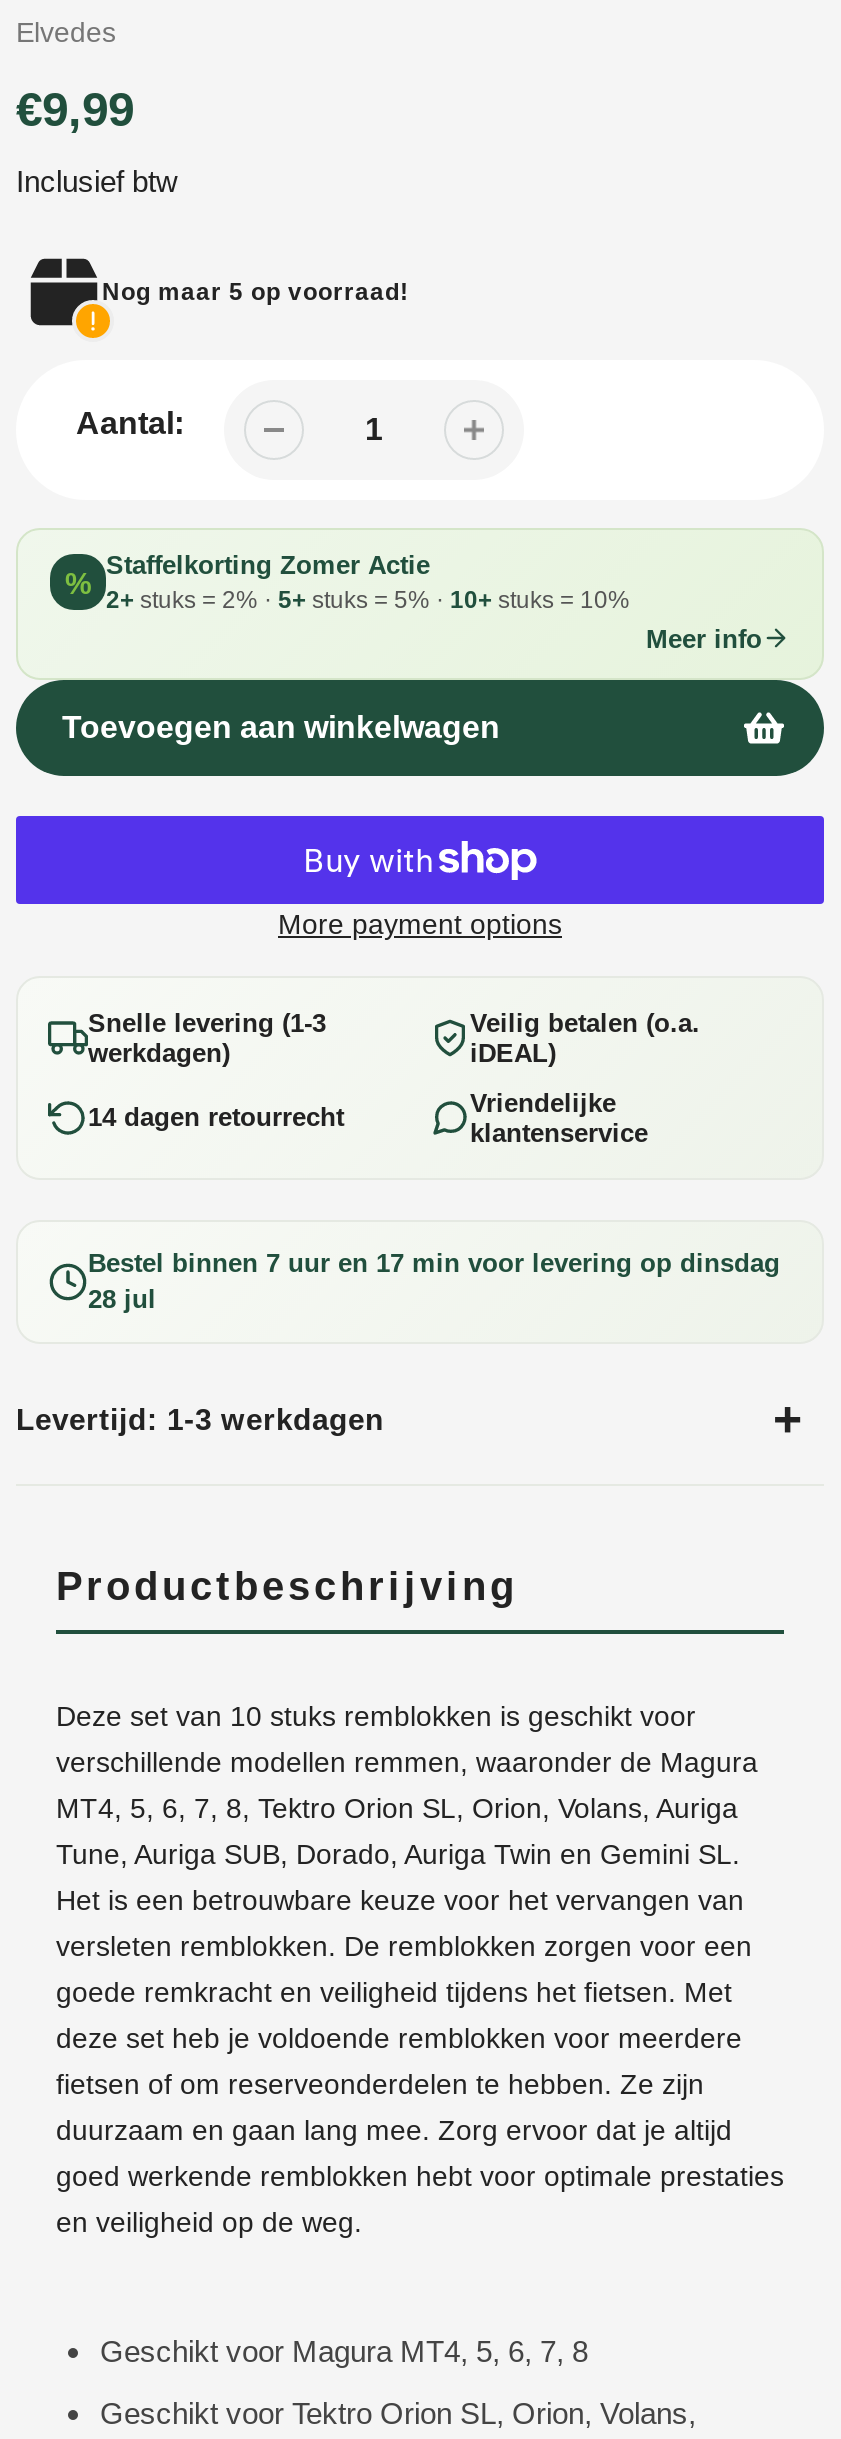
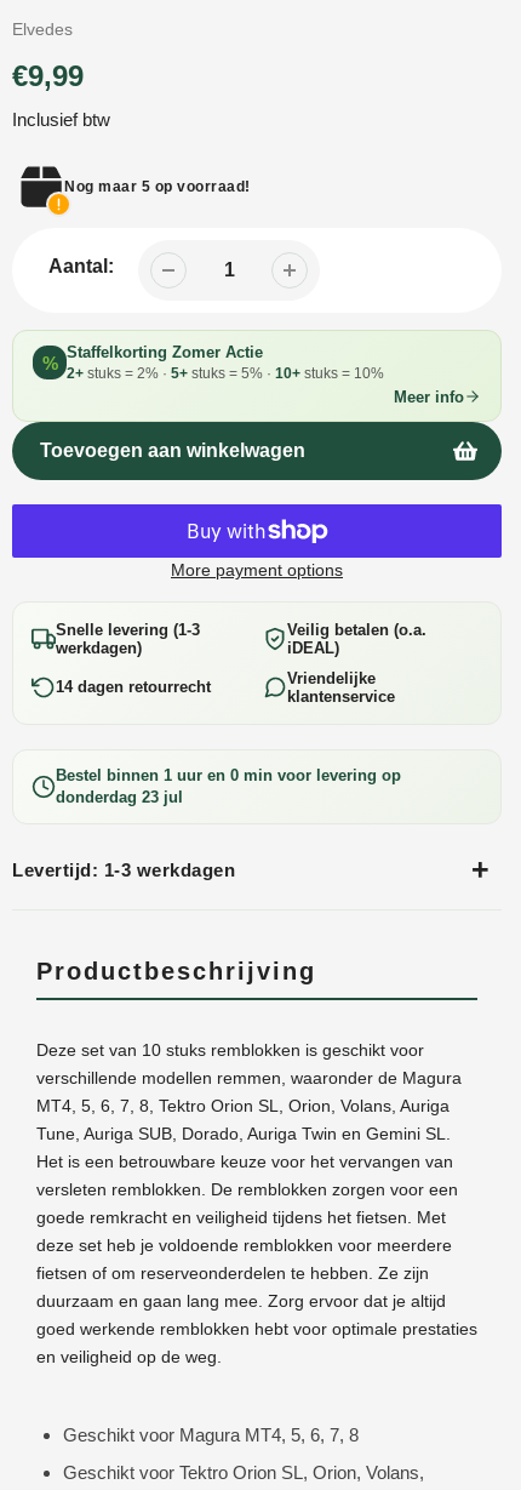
- Bestel binnen 7 uur en 17 min voor levering op dinsdag
- 28 jul
+ Bestel binnen 1 uur en 0 min voor levering op
+ donderdag 23 jul
